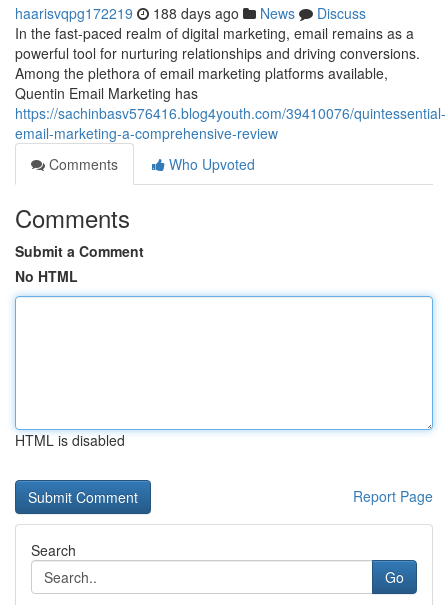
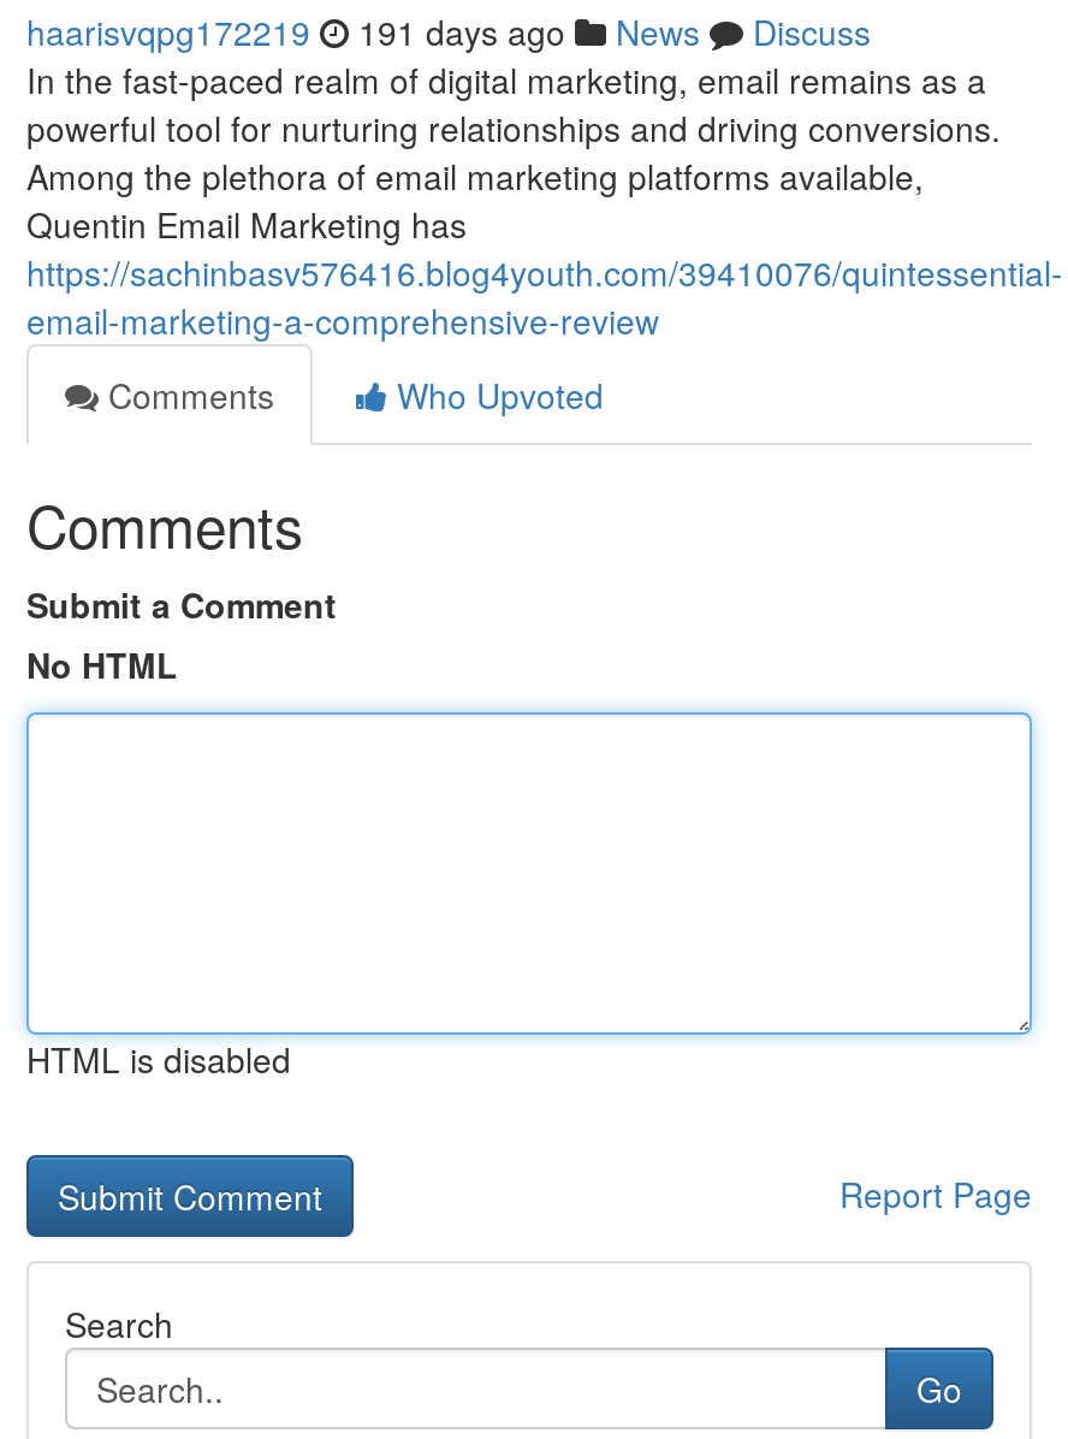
- haarisvqpg172219 188 days ago News Discuss
+ haarisvqpg172219 191 days ago News Discuss
